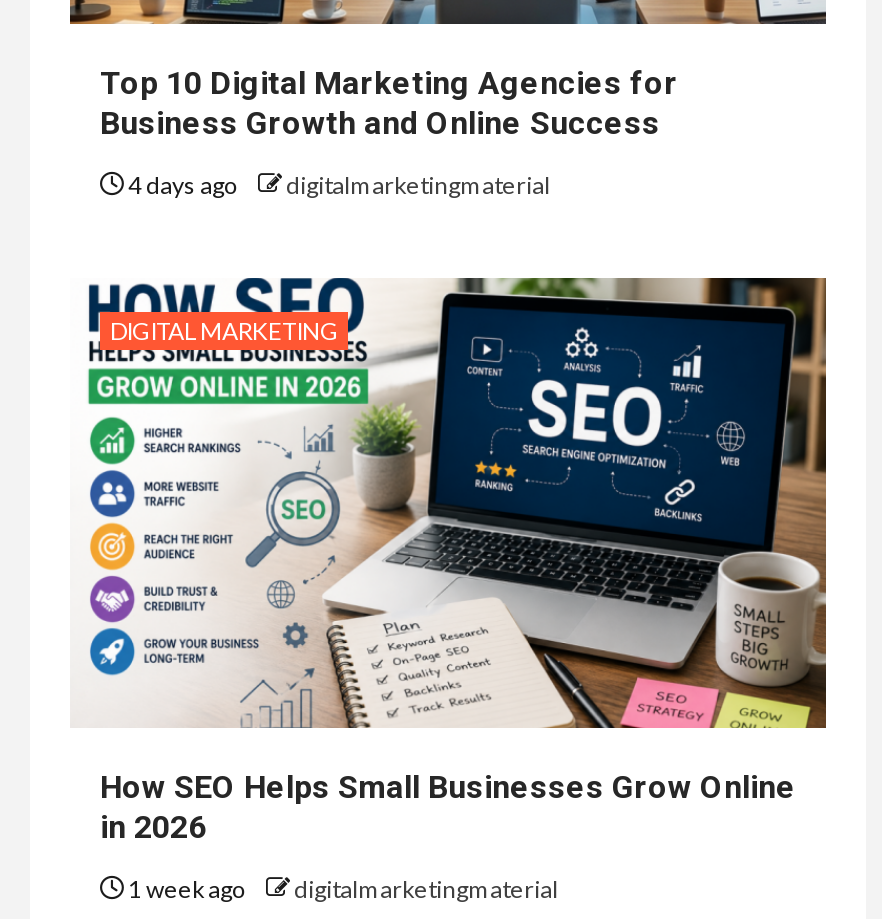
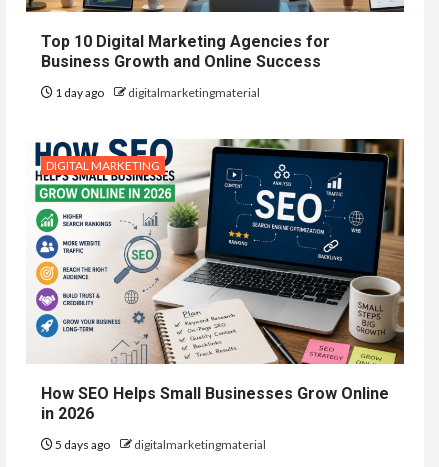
- 4 days ago digitalmarketingmaterial
+ 1 day ago digitalmarketingmaterial

- 1 week ago digitalmarketingmaterial
+ 5 days ago digitalmarketingmaterial
